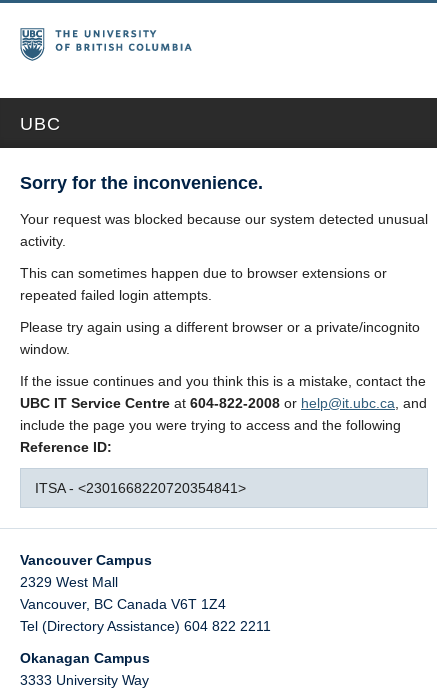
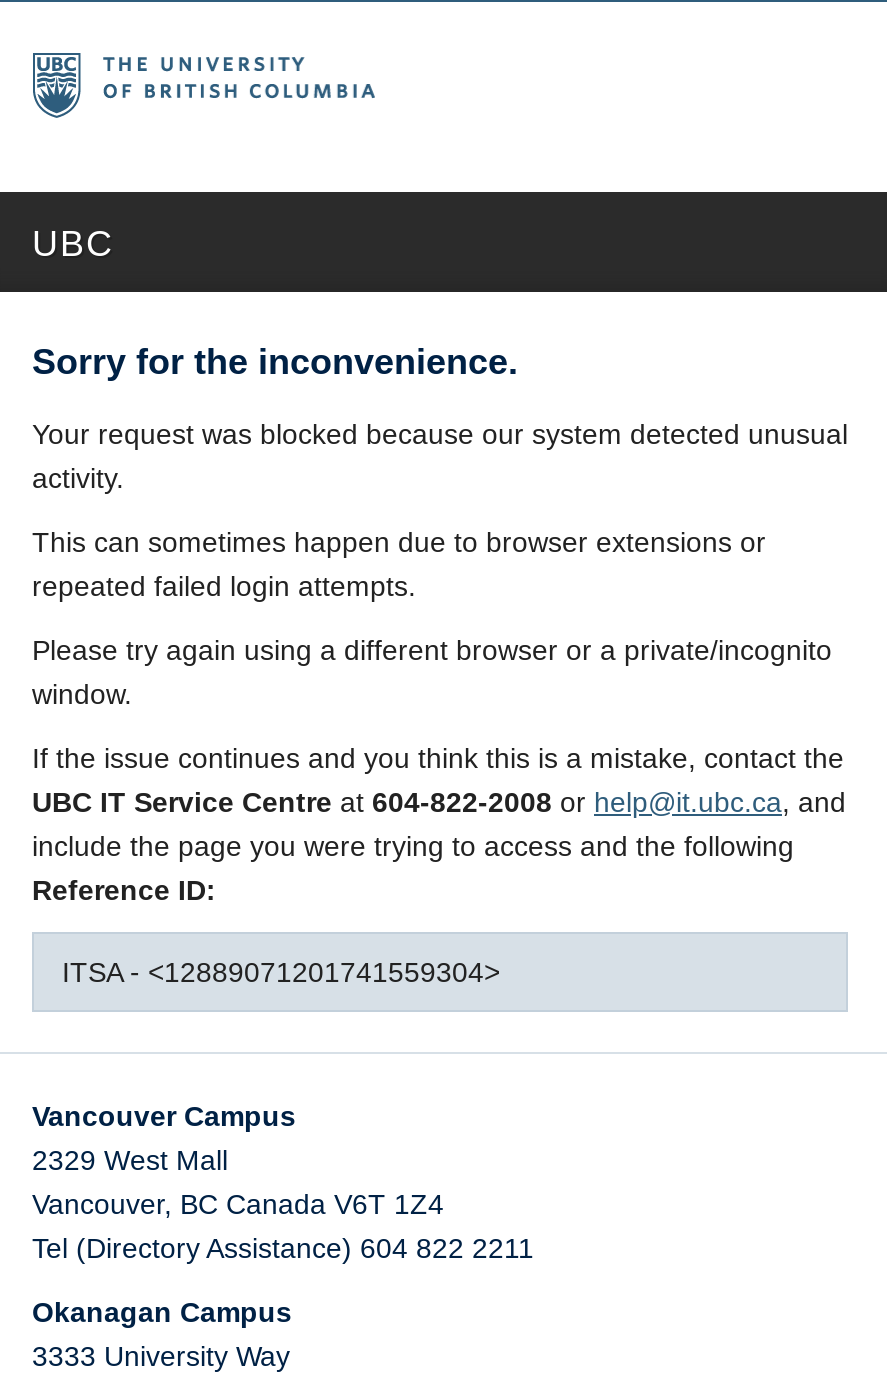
- ITSA - <2301668220720354841>
+ ITSA - <12889071201741559304>
